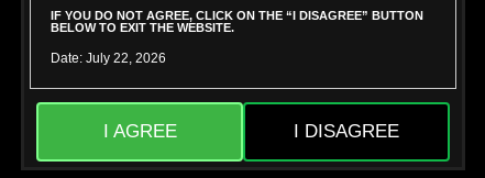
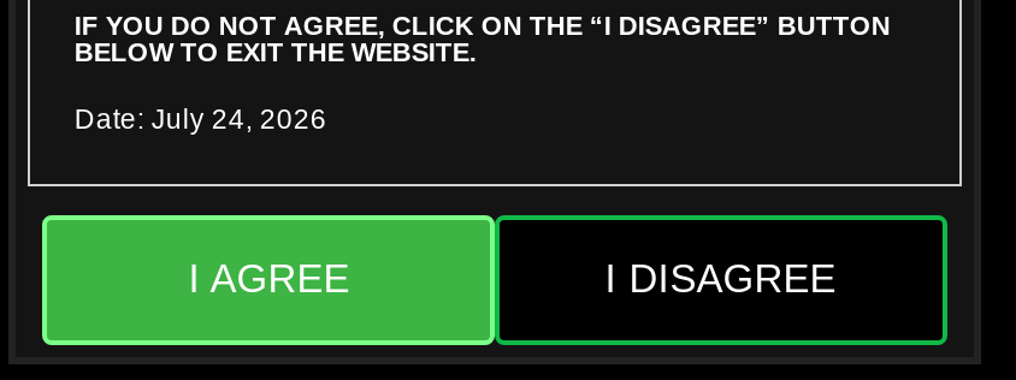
- Date: July 22, 2026
+ Date: July 24, 2026
